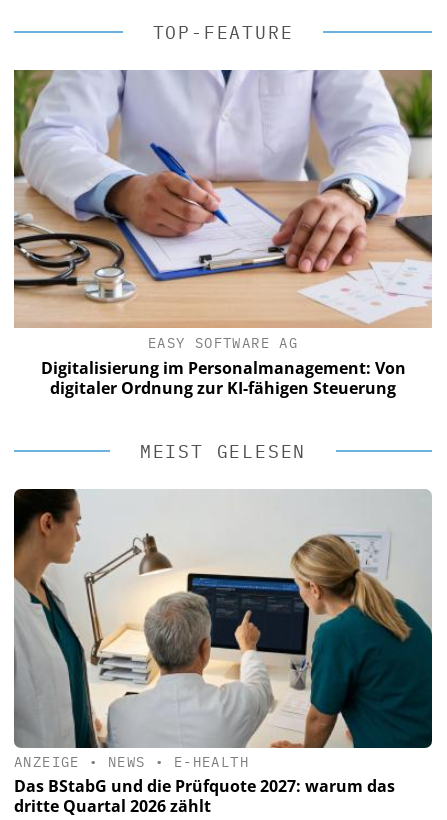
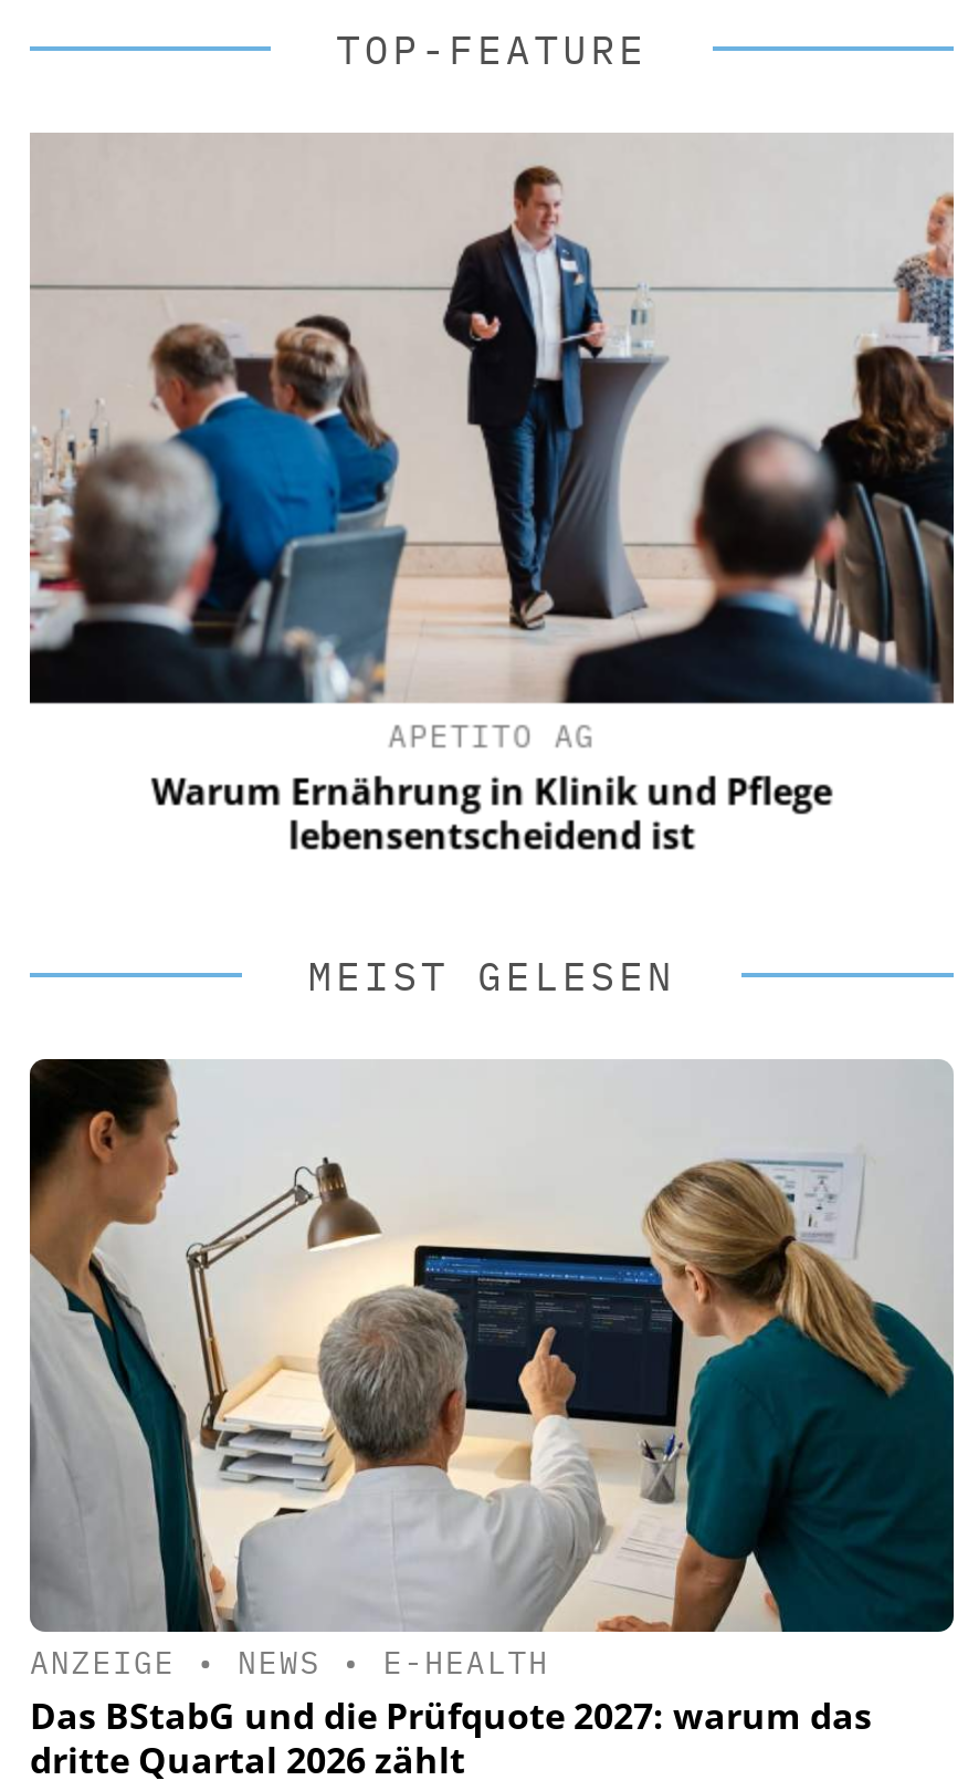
- [image]
- EASY SOFTWARE AG
- Digitalisierung im Personalmanagement: Von
- digitaler Ordnung zur KI-fähigen Steuerung
+ [image]
+ APETITO AG
+ Warum Ernährung in Klinik und Pflege
+ lebensentscheidend ist
